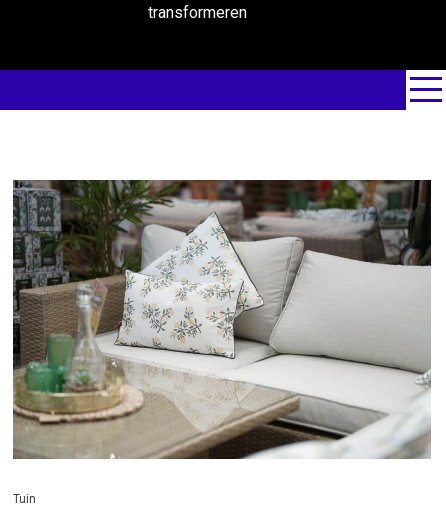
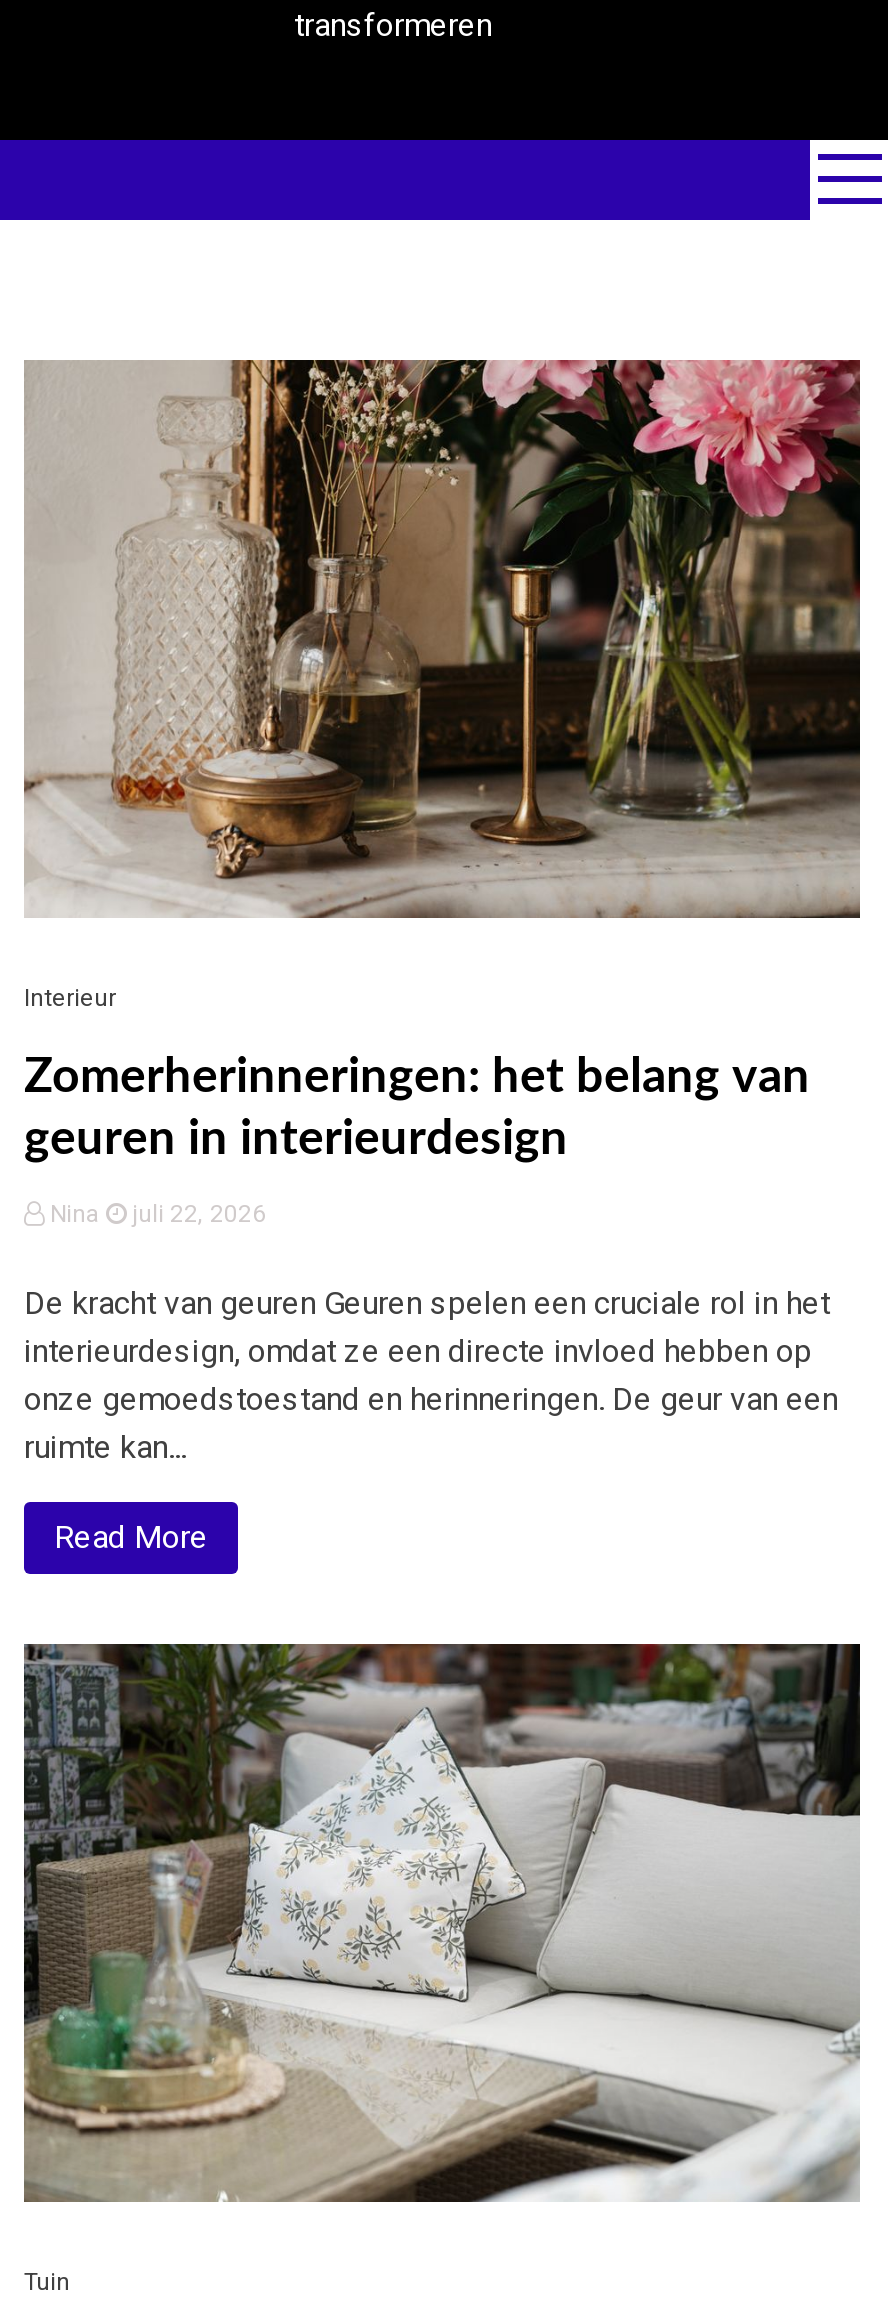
+ [image]
+ Interieur
+ Zomerherinneringen: het belang van
+ geuren in interieurdesign
+ Nina
+ juli 22, 2026
+ De kracht van geuren Geuren spelen een cruciale rol in het
+ interieurdesign, omdat ze een directe invloed hebben op
+ onze gemoedstoestand en herinneringen. De geur van een
+ ruimte kan...
+ Read More
